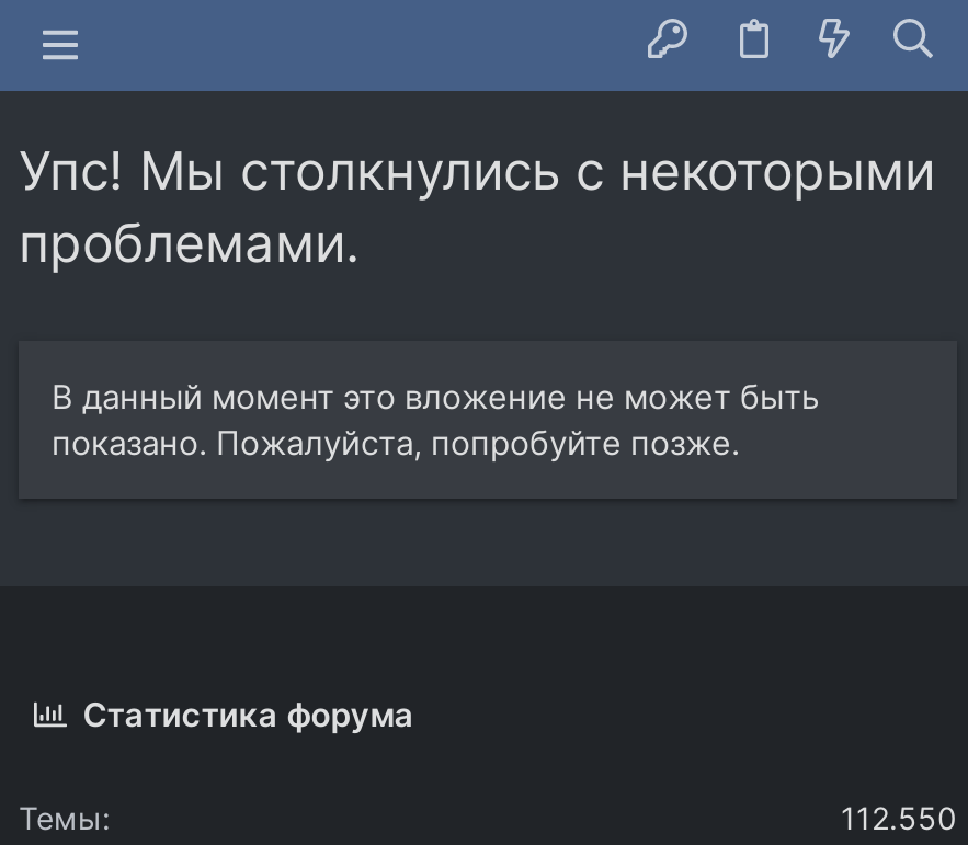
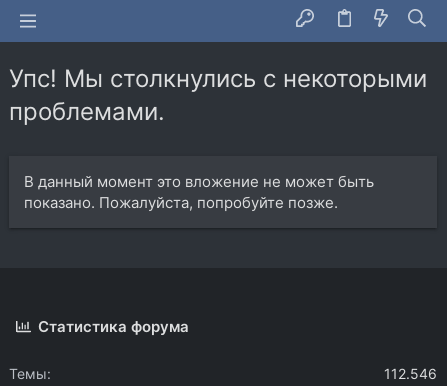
- 112.550
+ 112.546
